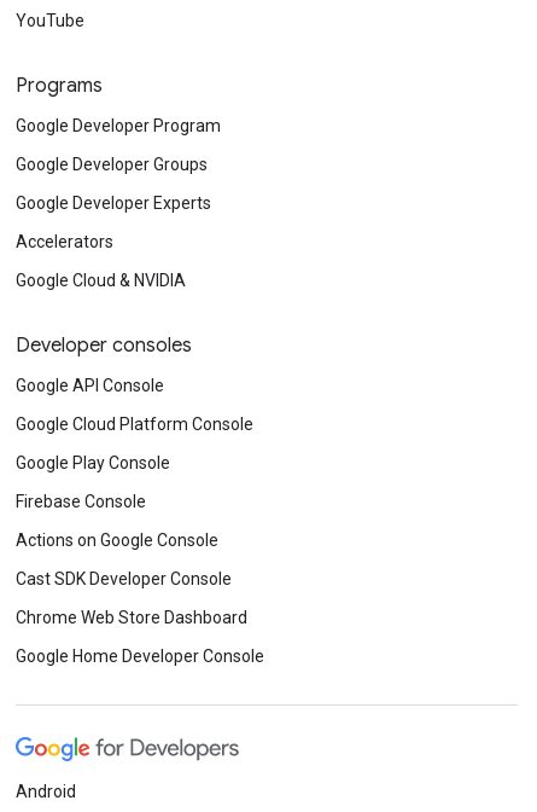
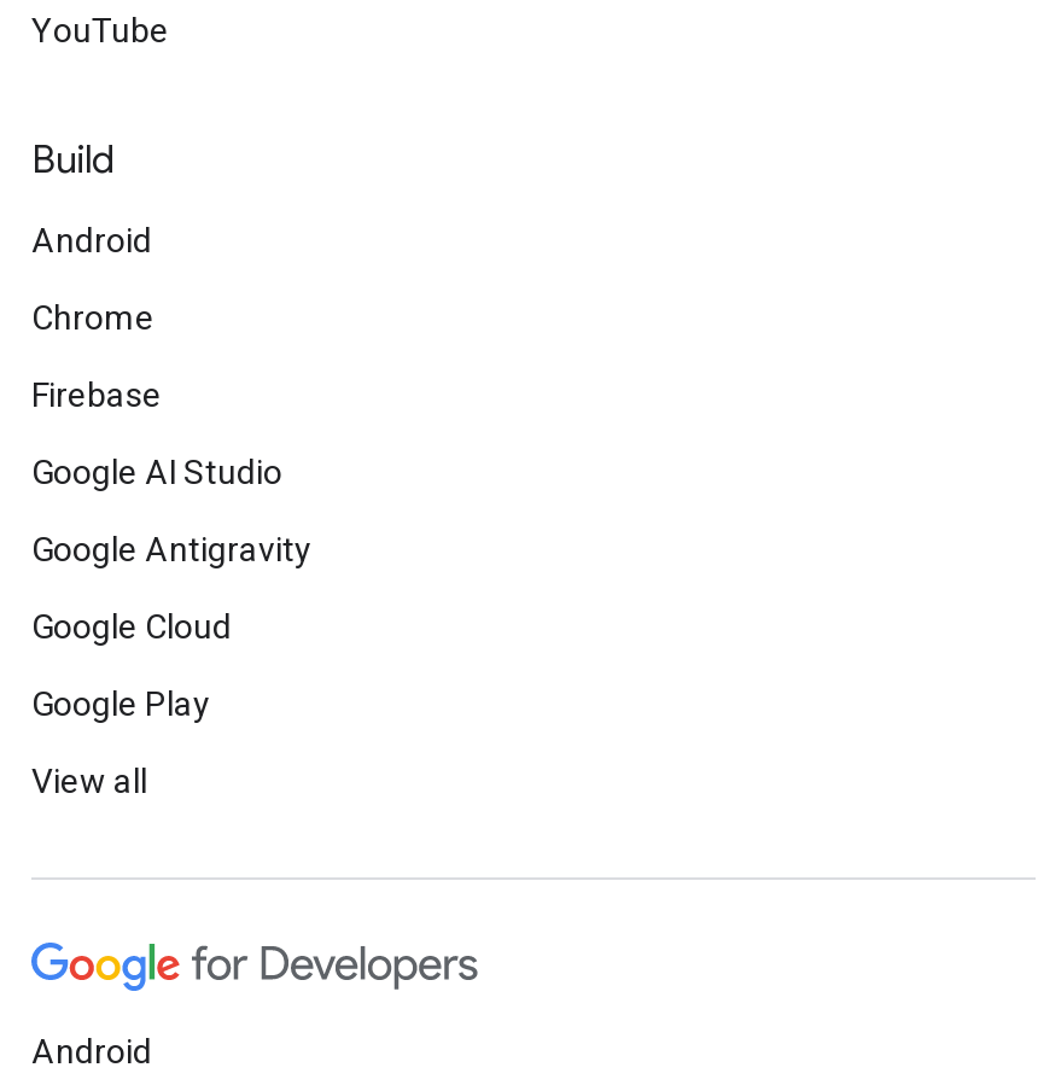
- Programs
- Google Developer Program
- Google Developer Groups
- Google Developer Experts
- Accelerators
- Google Cloud & NVIDIA
- Developer consoles
- Google API Console
- Google Cloud Platform Console
- Google Play Console
- Firebase Console
- Actions on Google Console
- Cast SDK Developer Console
- Chrome Web Store Dashboard
- Google Home Developer Console
+ Build
+ Android
+ Chrome
+ Firebase
+ Google AI Studio
+ Google Antigravity
+ Google Cloud
+ Google Play
+ View all
